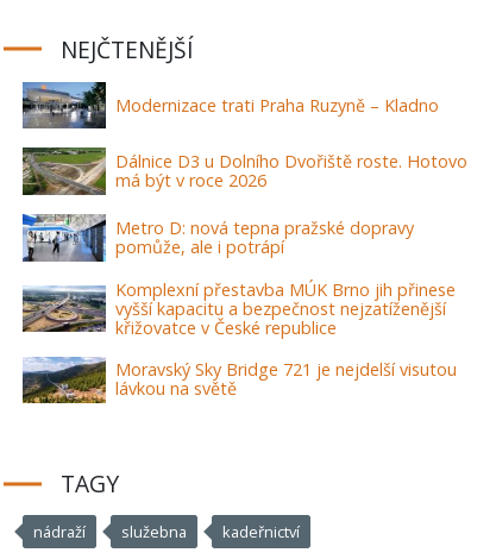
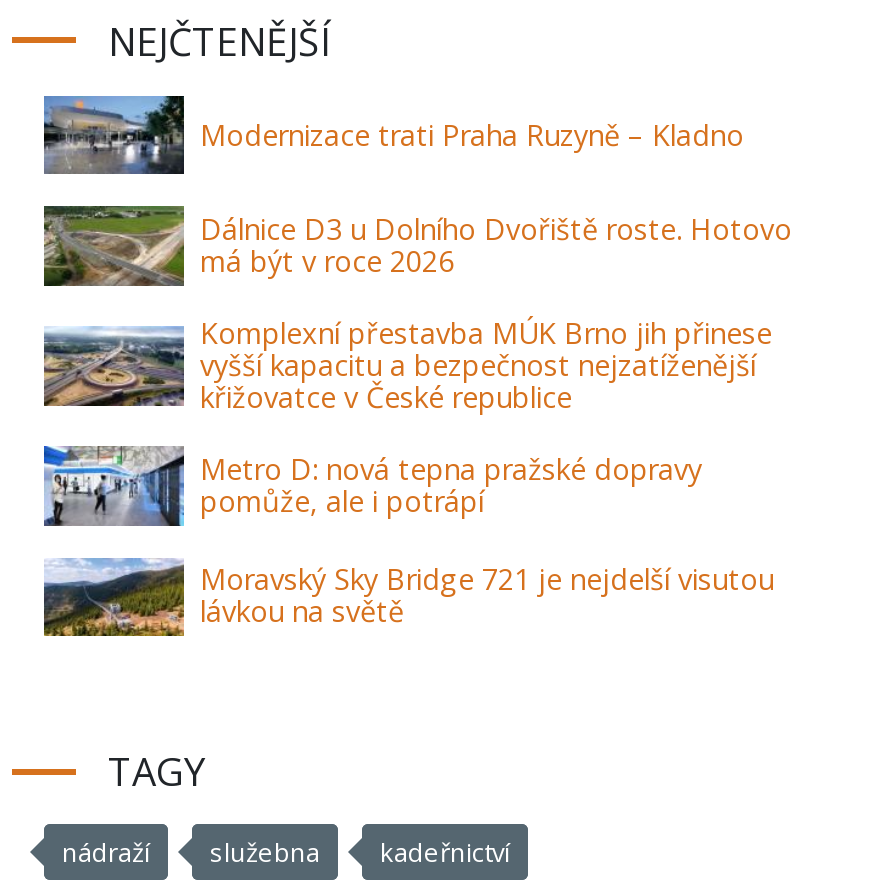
moved down: [image] | Metro D: nová tepna pražské dopravy | pomůže, ale i potrápí

moved up: [image] | Komplexní přestavba MÚK Brno jih přinese | vyšší kapacitu a bezpečnost nejzatíženější | křižovatce v České republice
